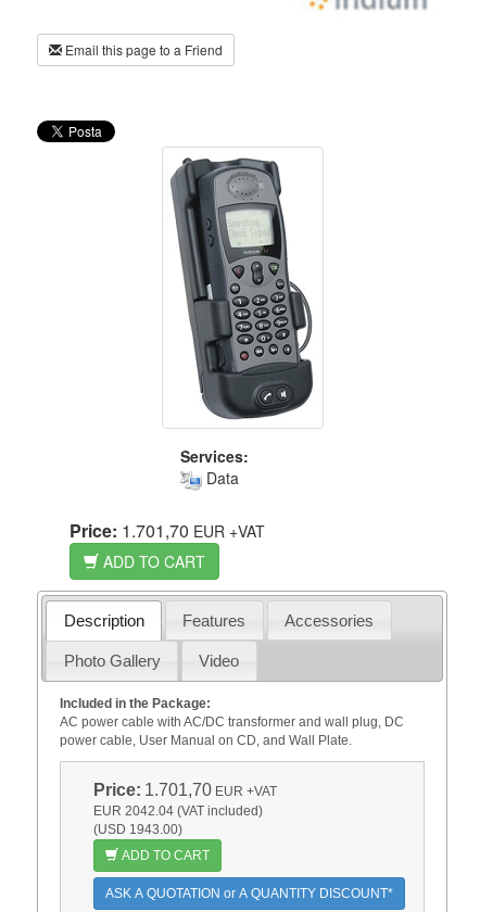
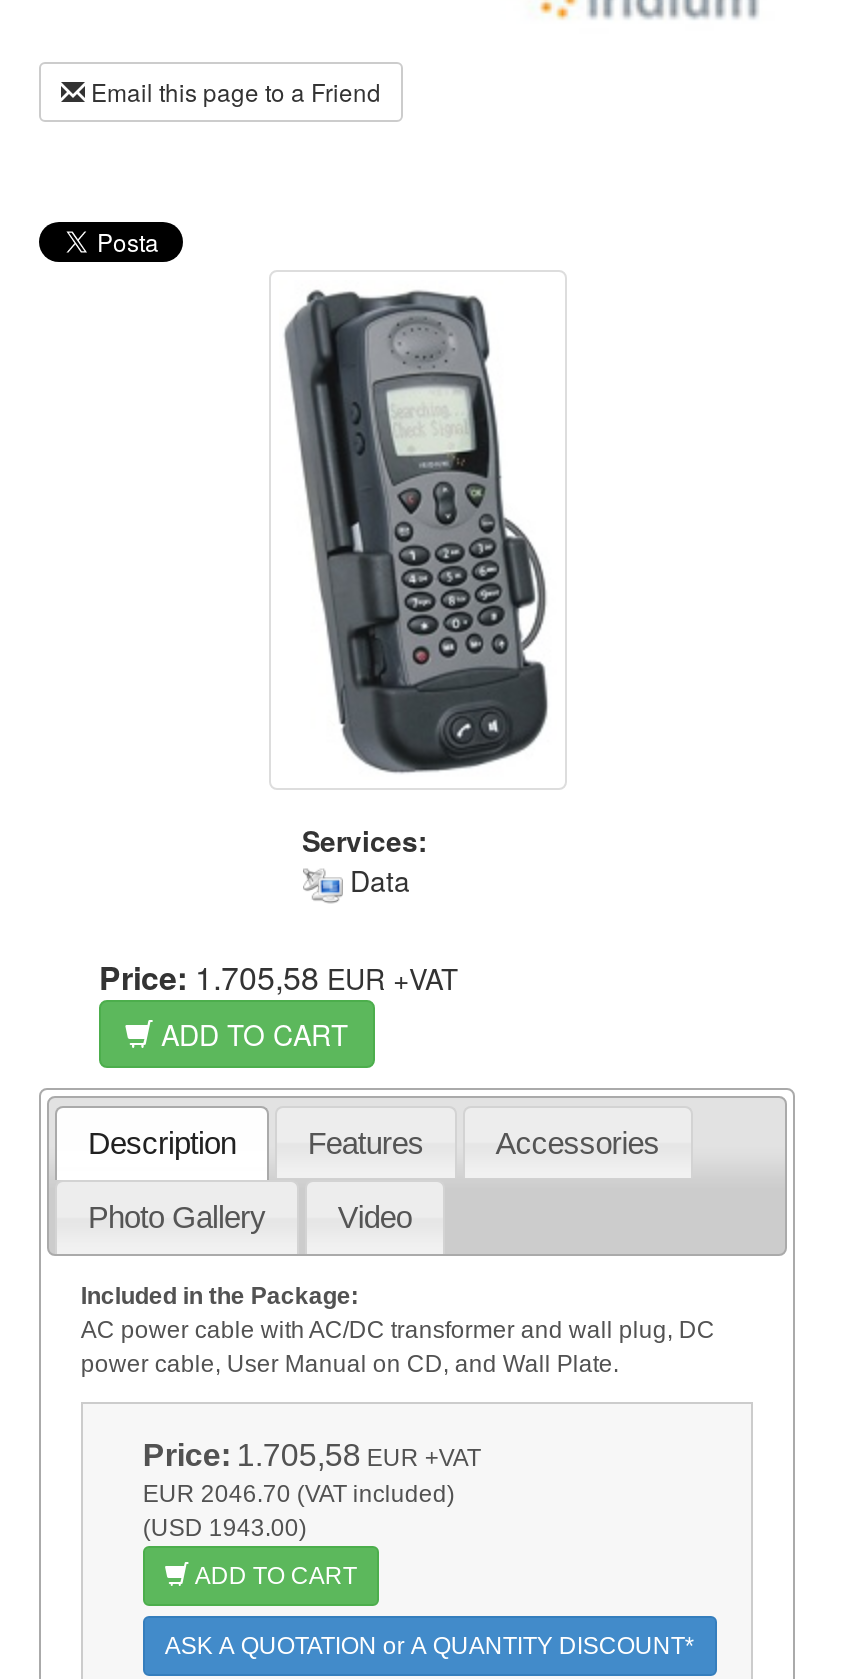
- Price: 1.701,70 EUR +VAT
+ Price: 1.705,58 EUR +VAT

- Price: 1.701,70 EUR +VAT
+ Price: 1.705,58 EUR +VAT

- EUR 2042.04 (VAT included)
+ EUR 2046.70 (VAT included)
